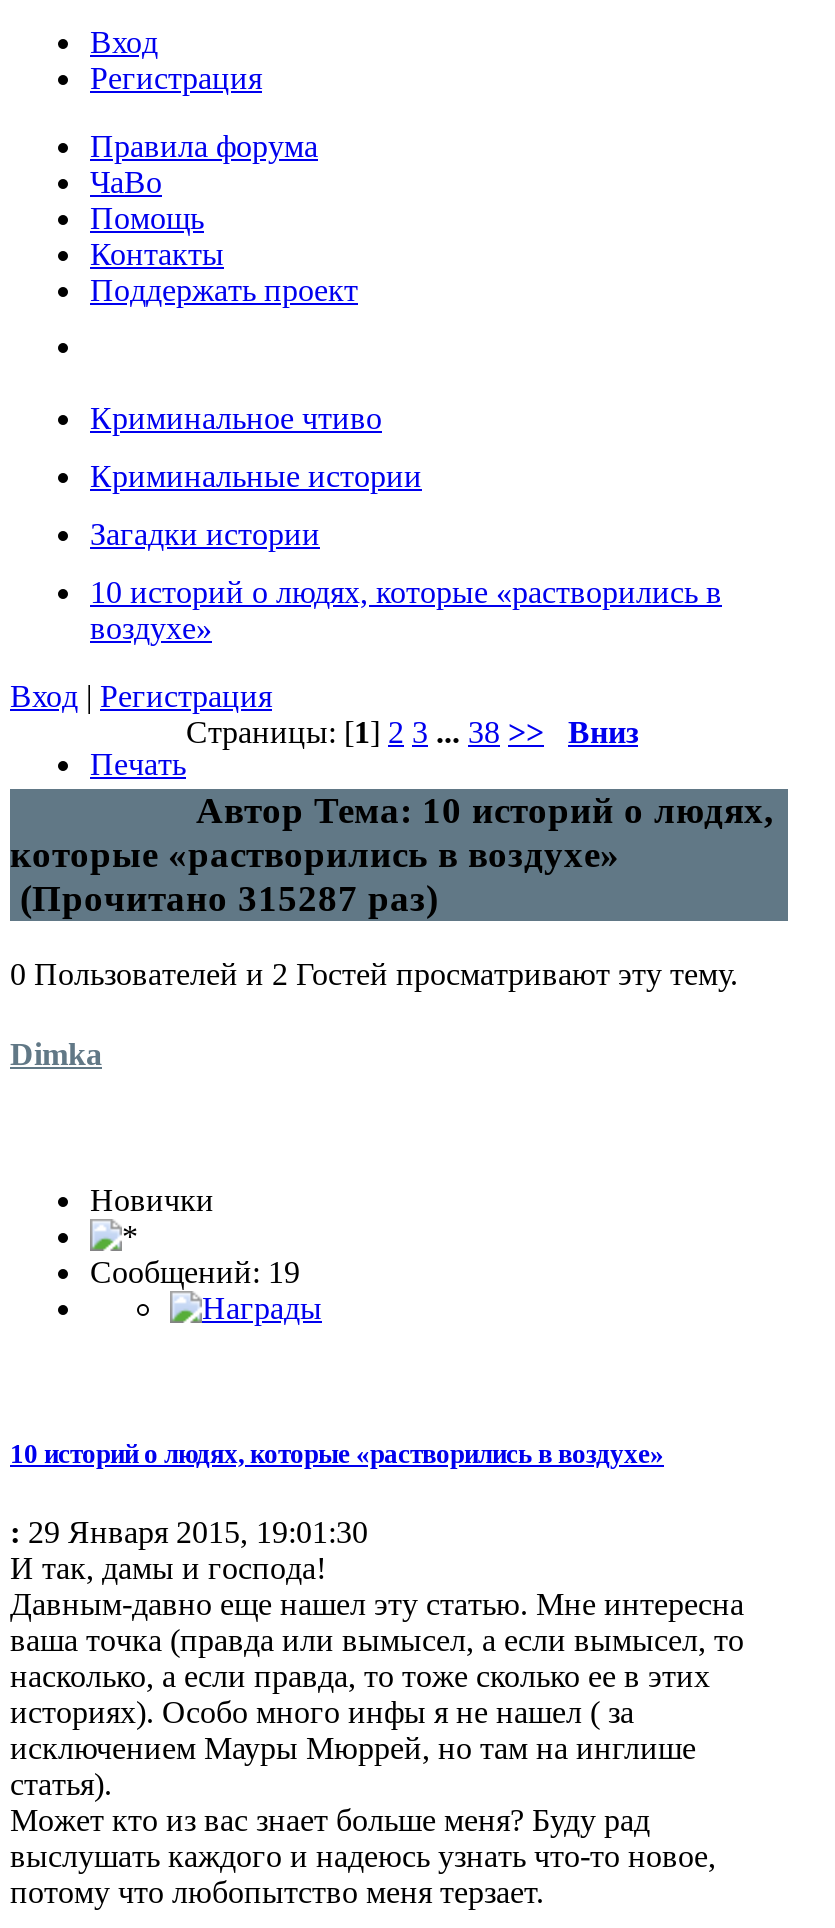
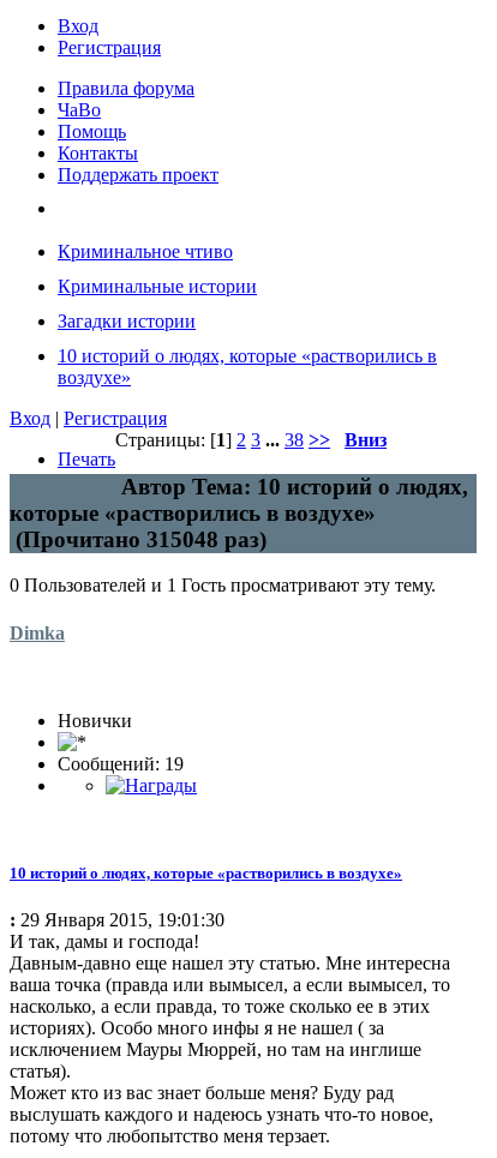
- (Прочитано 315287 раз)
+ (Прочитано 315048 раз)

- 0 Пользователей и 2 Гостей просматривают эту тему.
+ 0 Пользователей и 1 Гость просматривают эту тему.
